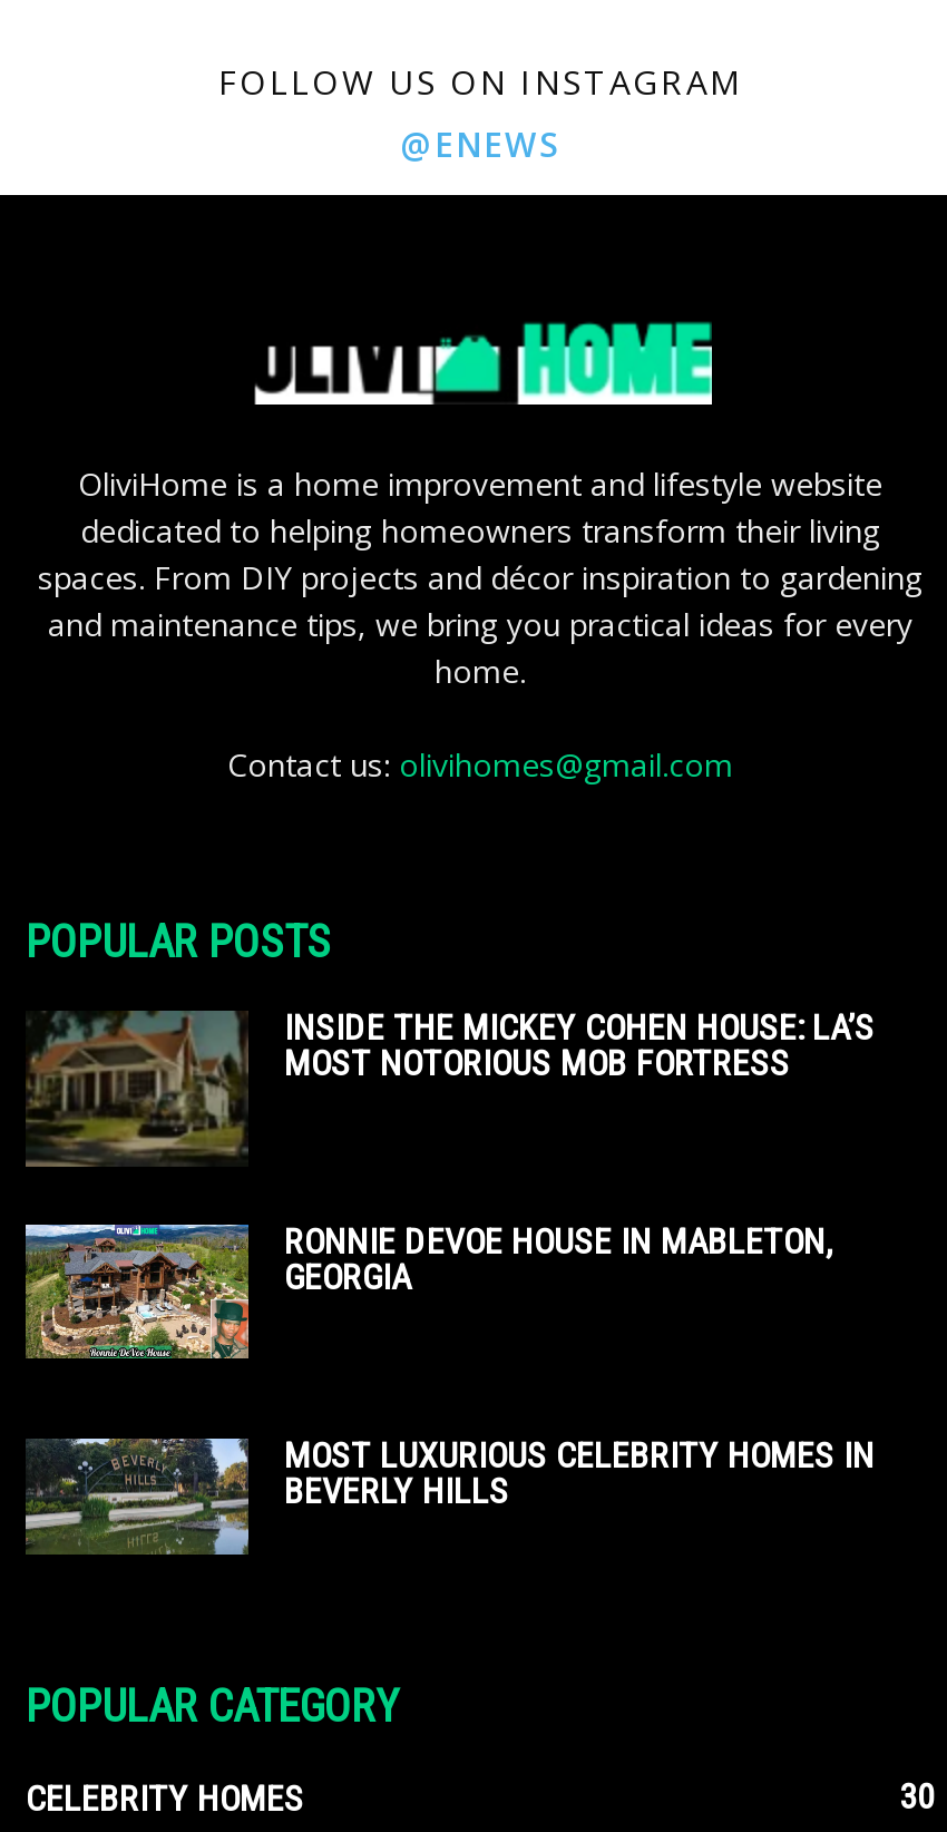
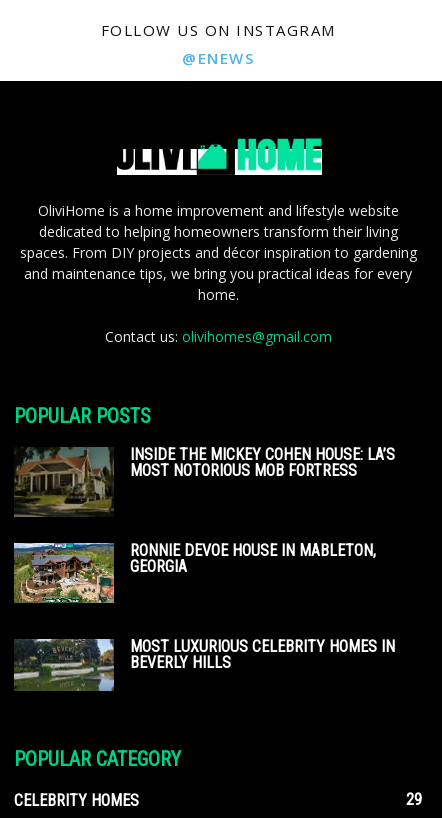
- 30
+ 29
